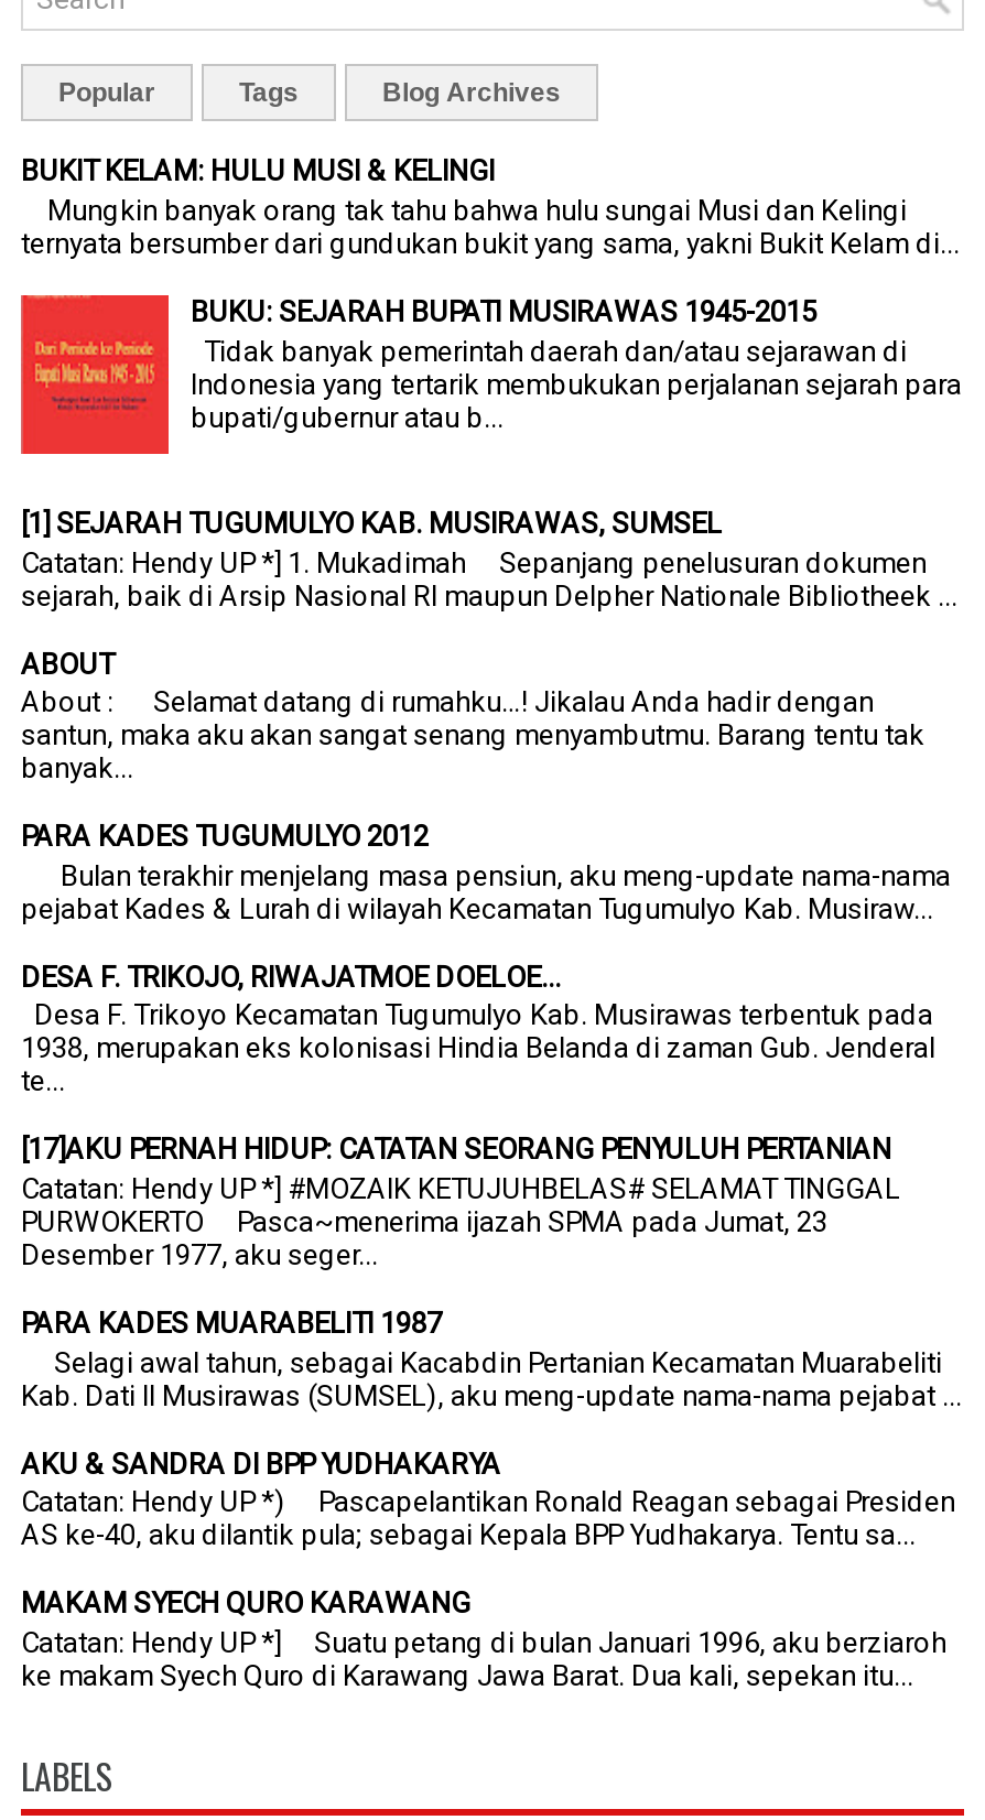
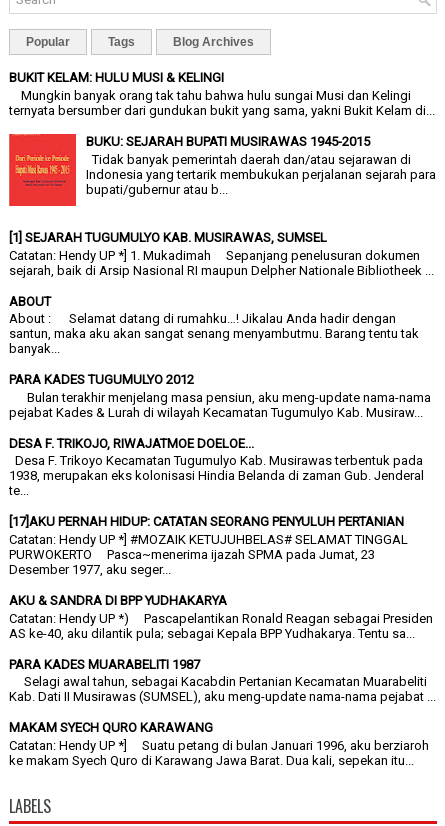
moved down: PARA KADES MUARABELITI 1987 | Selagi awal tahun, sebagai Kacabdin Pertanian Kecamatan Muarabeliti | Kab. Dati II Musirawas (SUMSEL), aku meng-update nama-nama pejabat ...

moved up: AKU & SANDRA DI BPP YUDHAKARYA | Catatan: Hendy UP *) Pascapelantikan Ronald Reagan sebagai Presiden | AS ke-40, aku dilantik pula; sebagai Kepala BPP Yudhakarya. Tentu sa...
